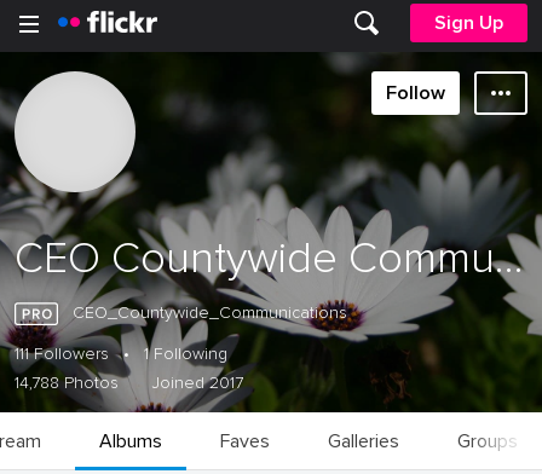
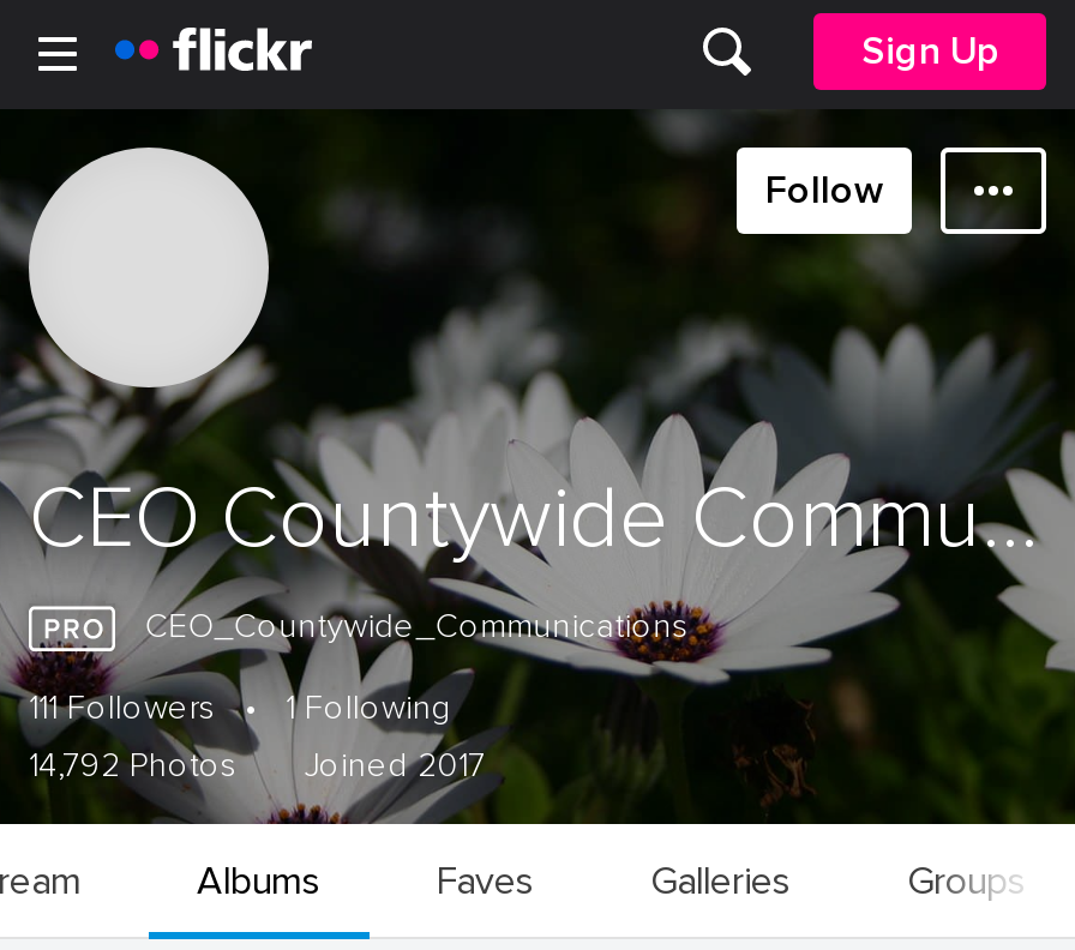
- 14,788 Photos
+ 14,792 Photos
